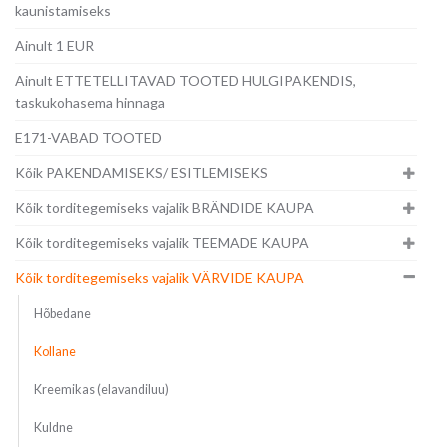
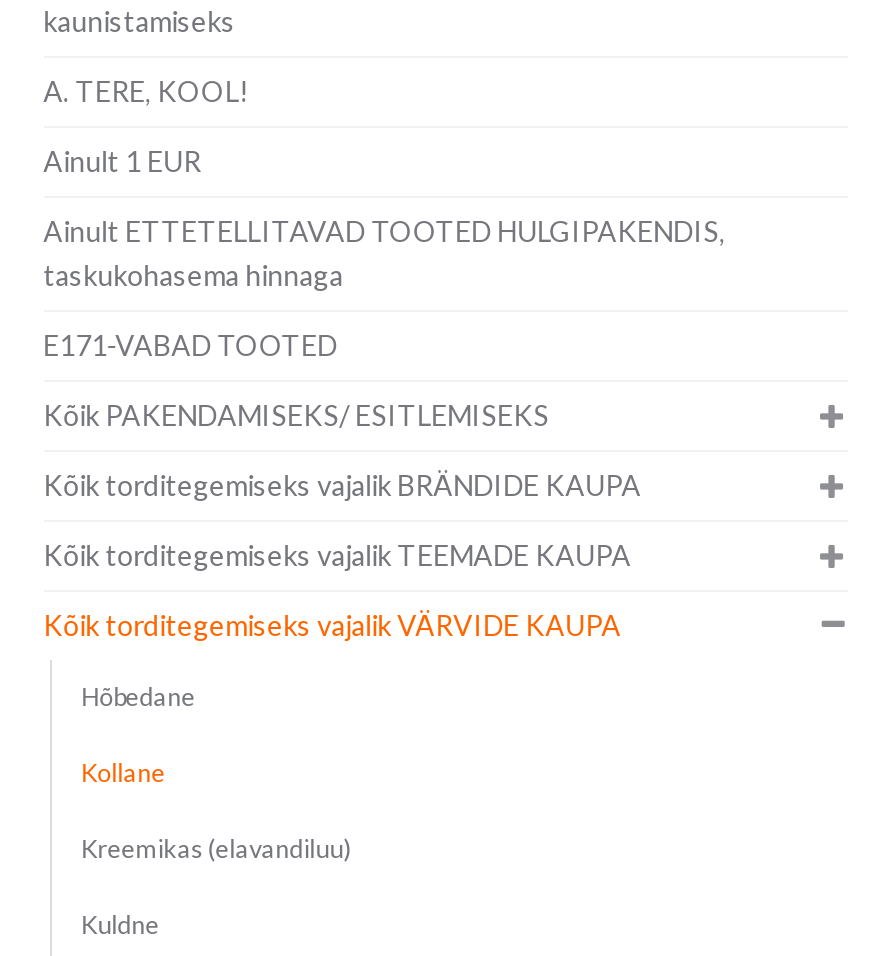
+ A. TERE, KOOL!
